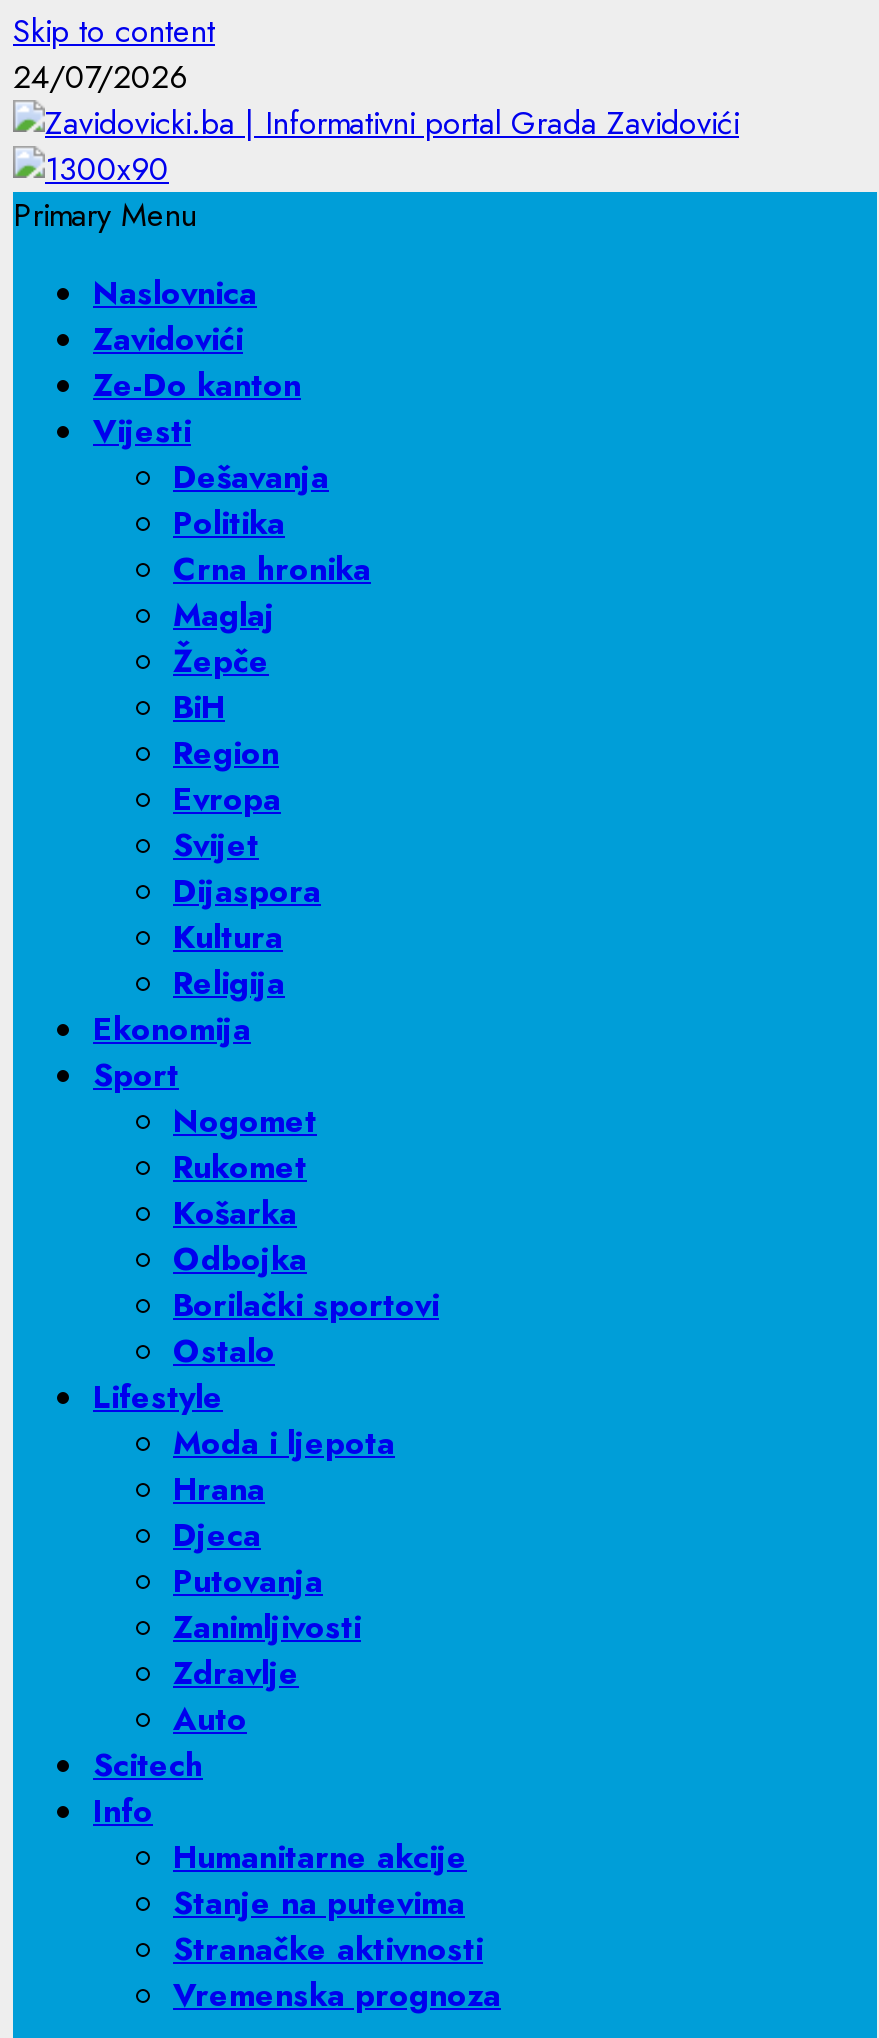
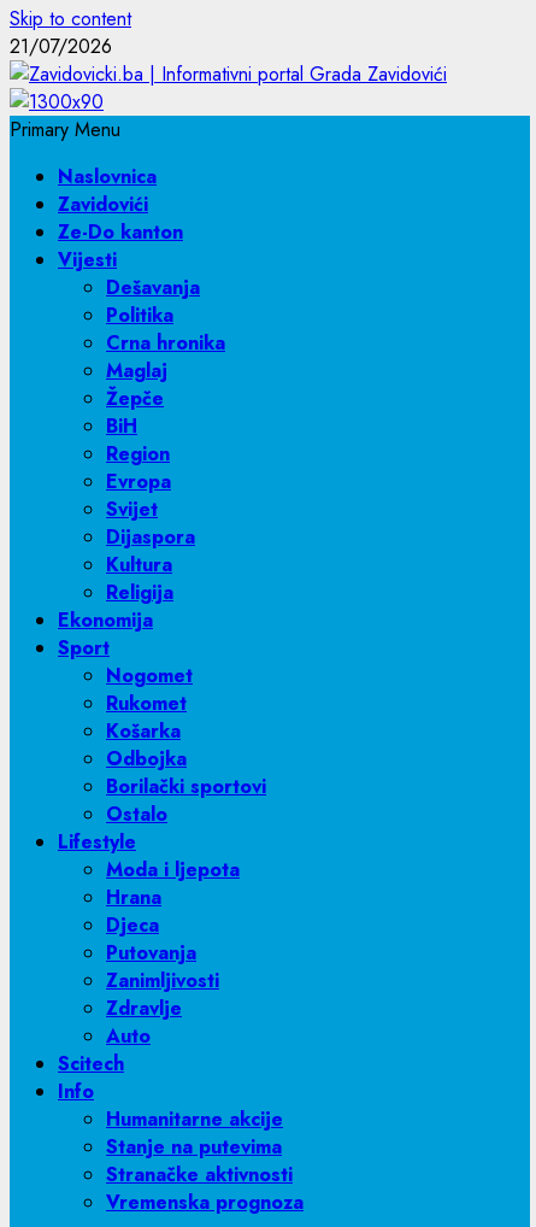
- 24/07/2026
+ 21/07/2026
